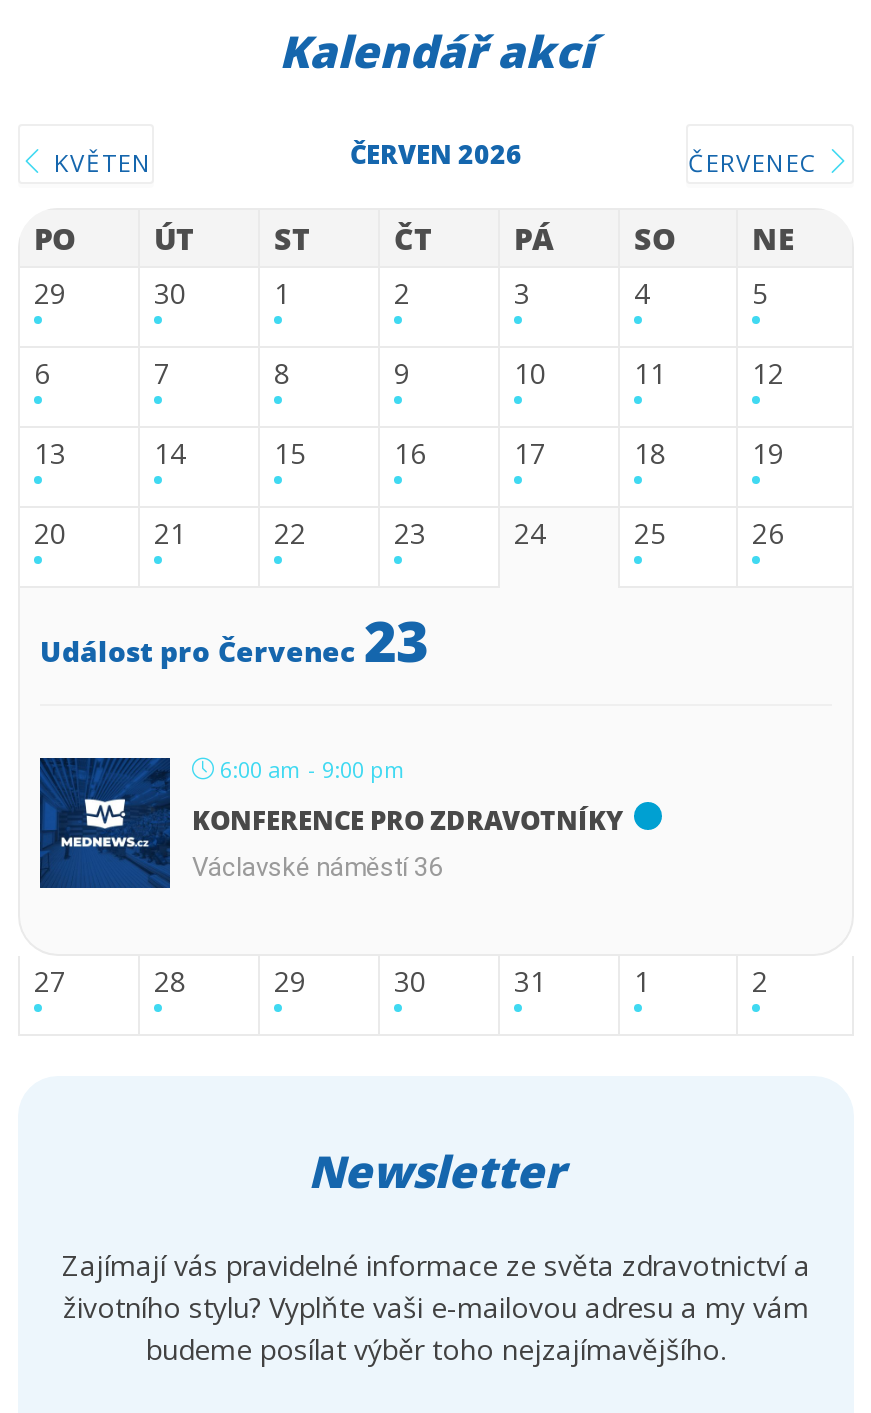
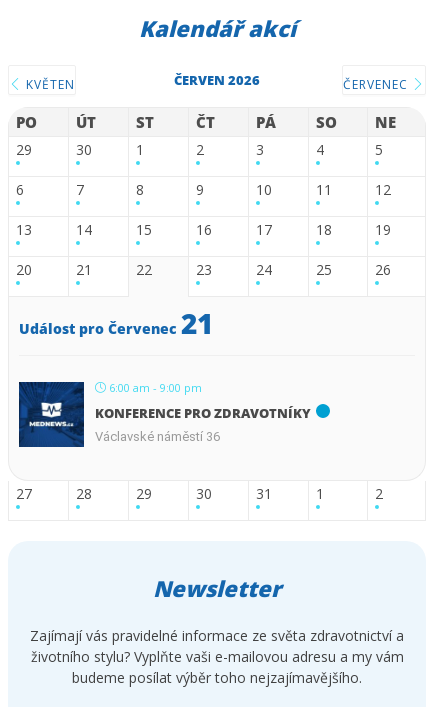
- Událost pro Červenec 23
+ Událost pro Červenec 21
